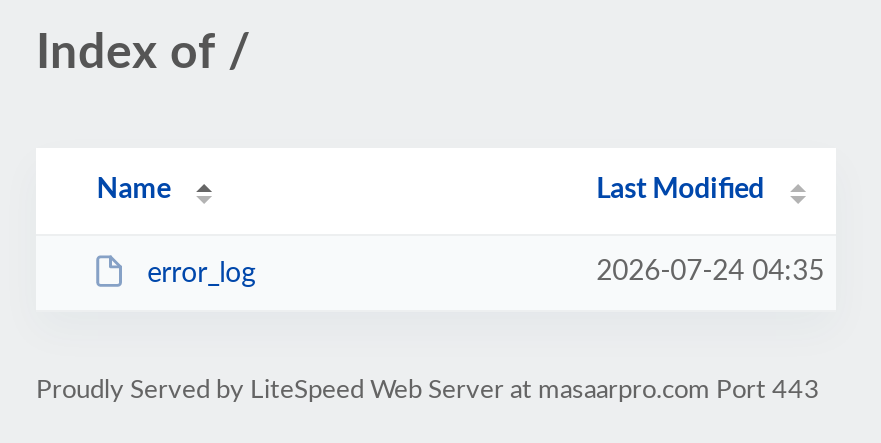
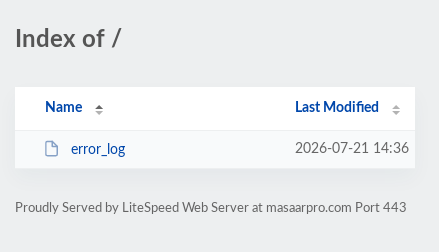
- 2026-07-24 04:35
+ 2026-07-21 14:36
